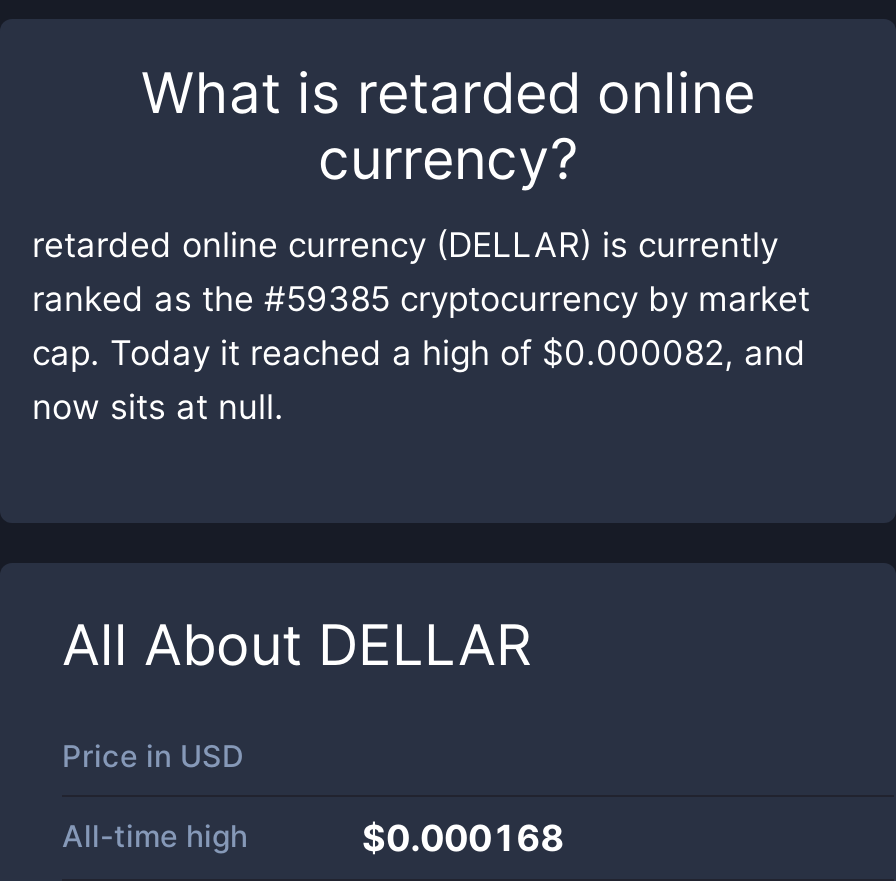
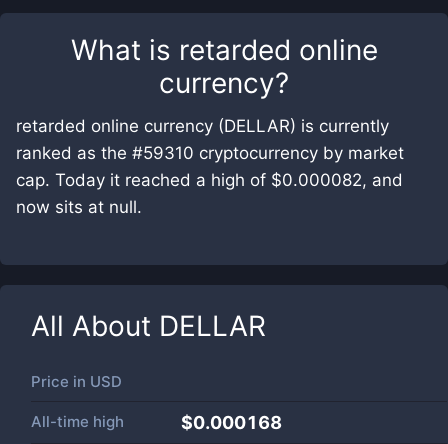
- ranked as the #59385 cryptocurrency by market
+ ranked as the #59310 cryptocurrency by market
